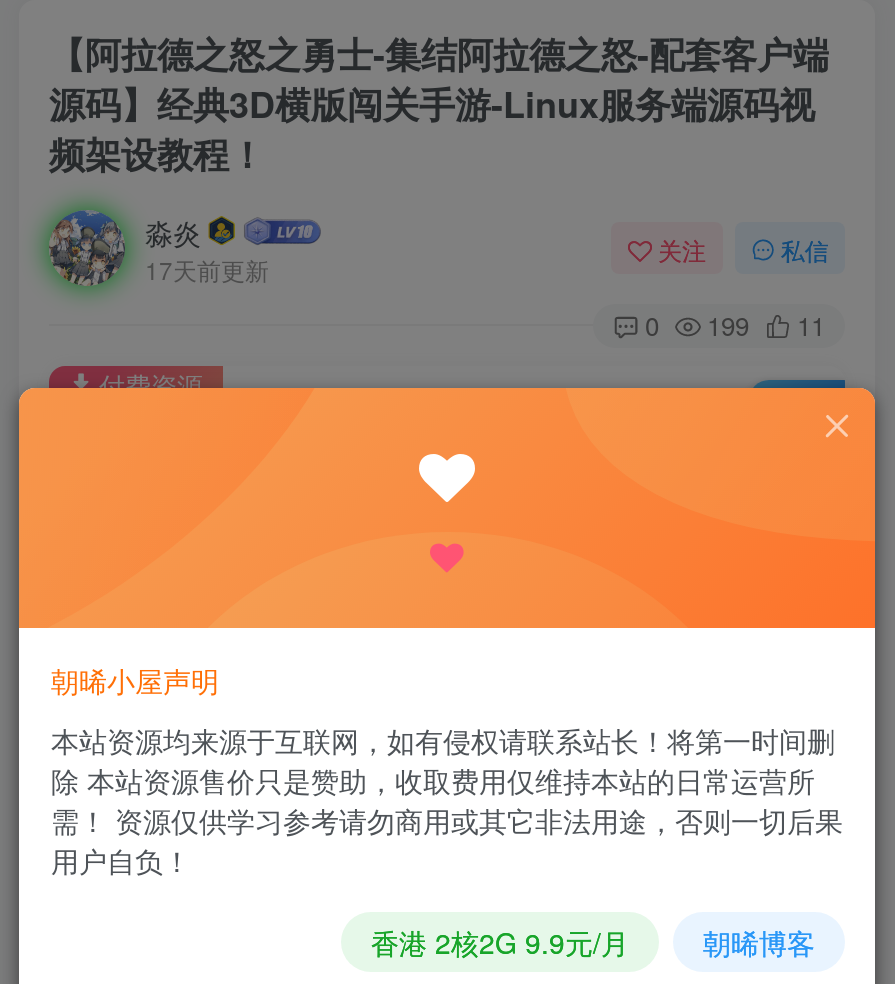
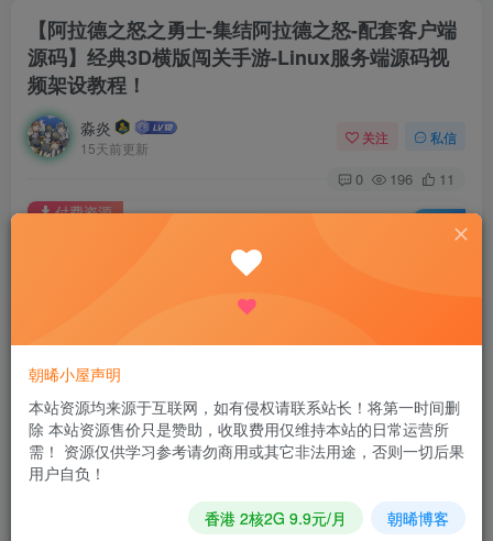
- 17天前更新
+ 15天前更新

- 0 199 11
+ 0 196 11
